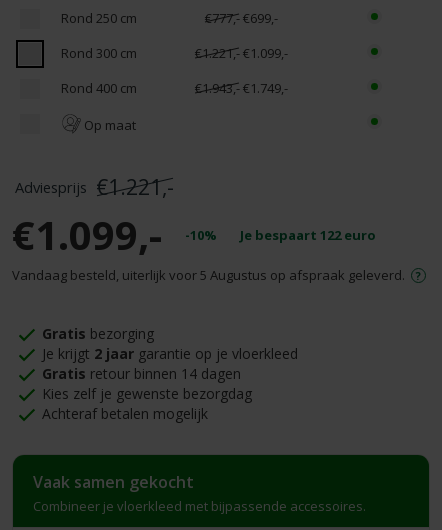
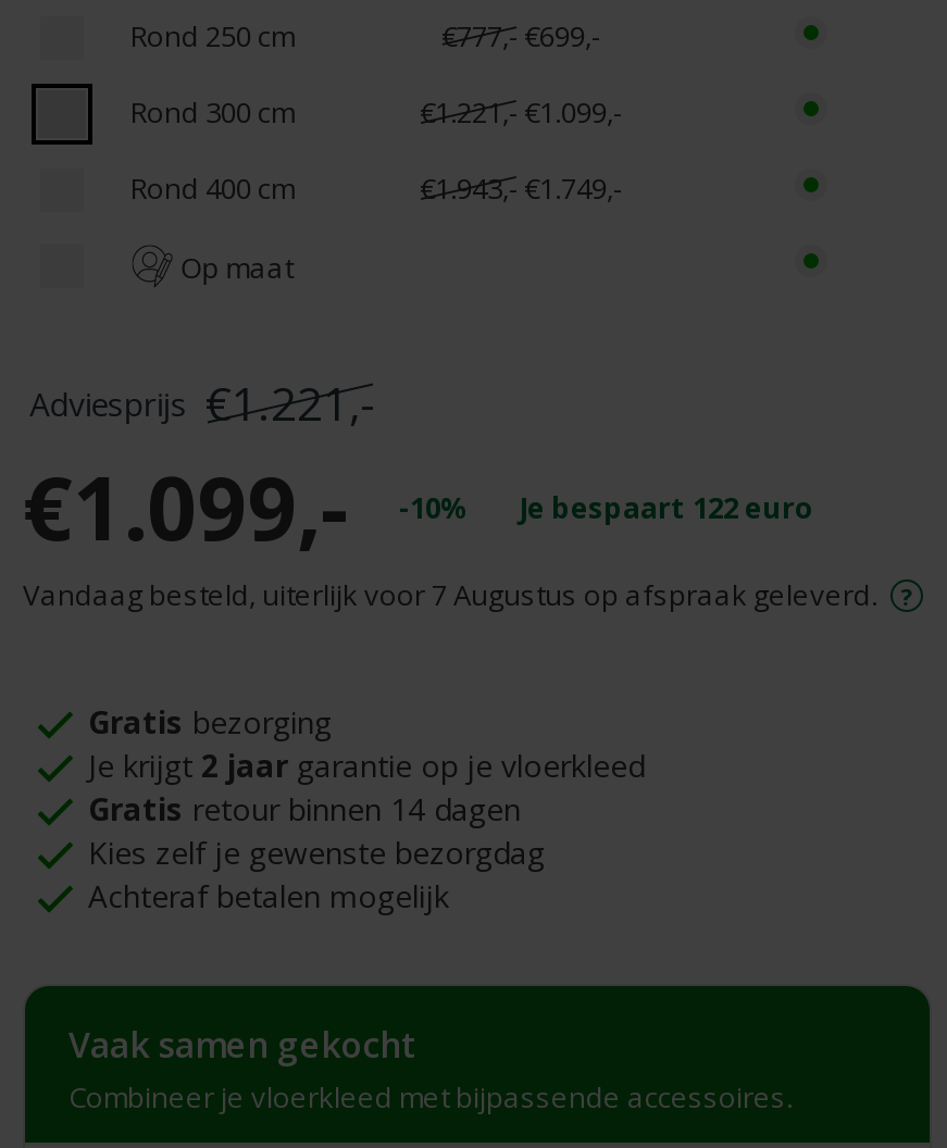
- Vandaag besteld, uiterlijk voor 5 Augustus op afspraak geleverd.
+ Vandaag besteld, uiterlijk voor 7 Augustus op afspraak geleverd.
